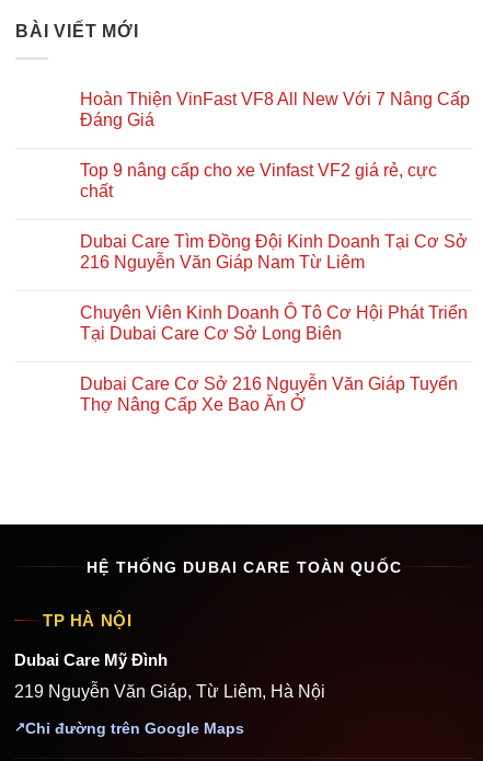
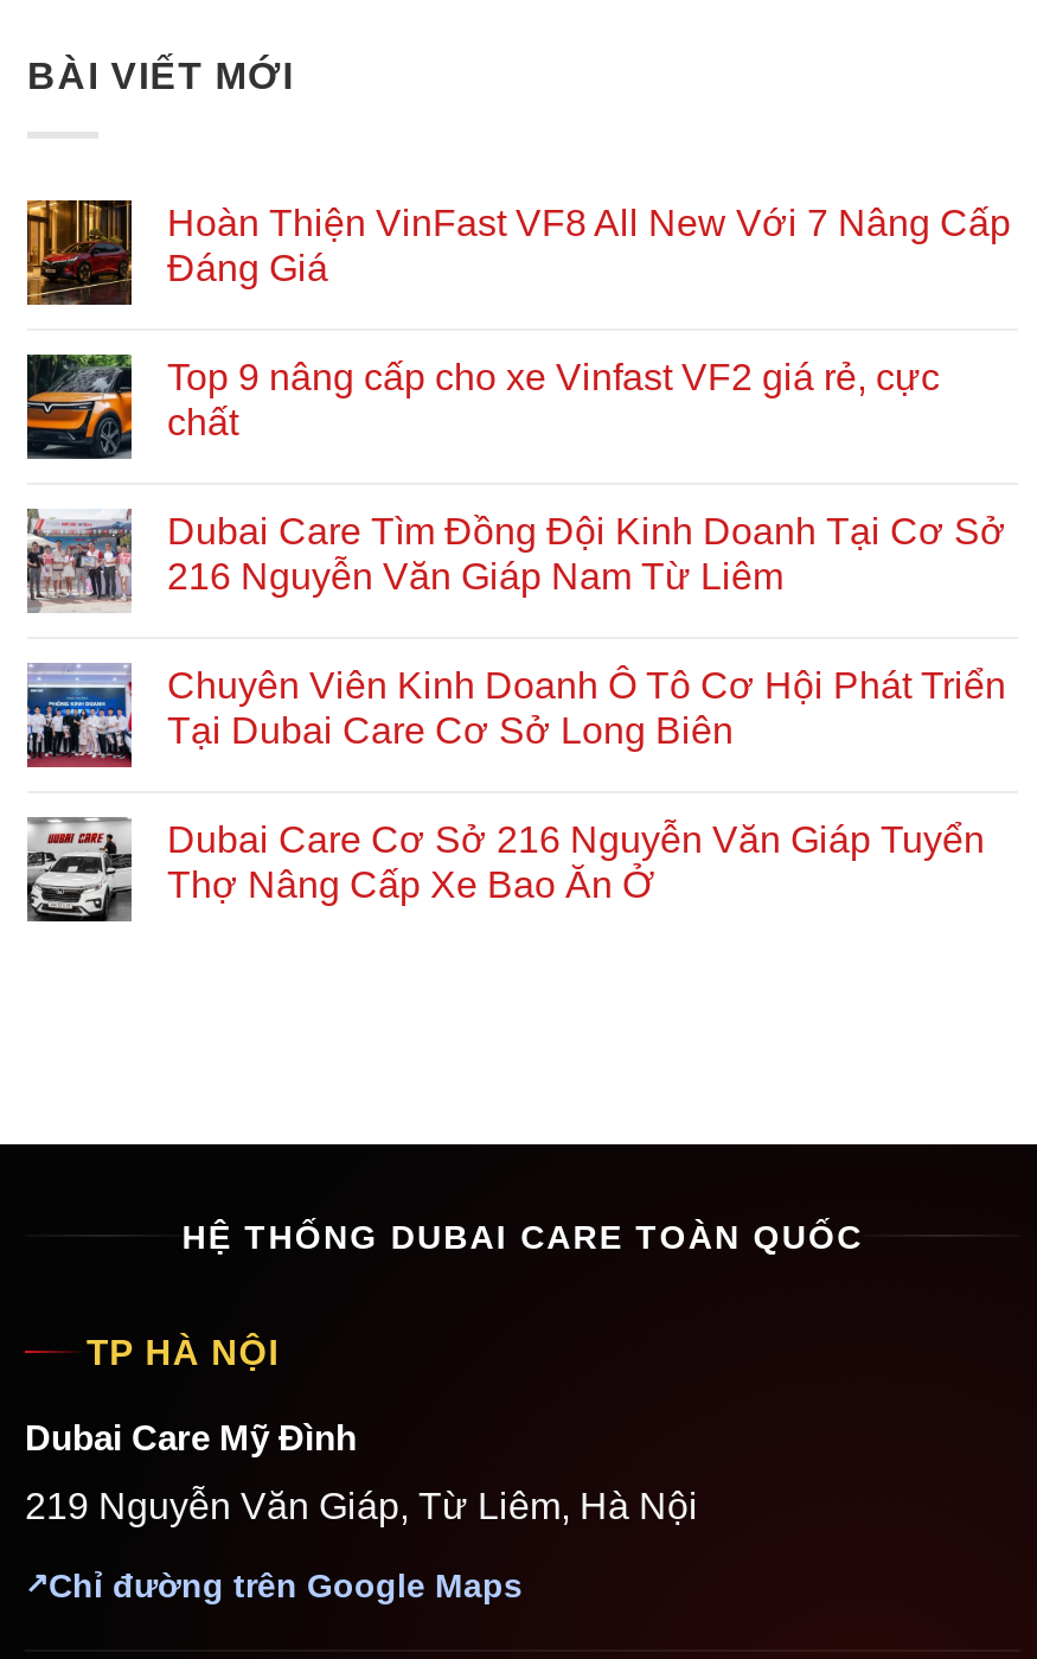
+ [image]

+ [image]

+ [image]

+ [image]

+ [image]
